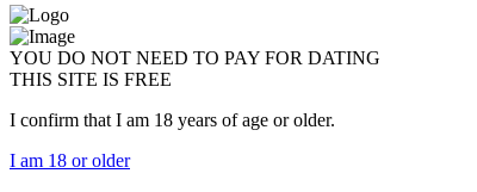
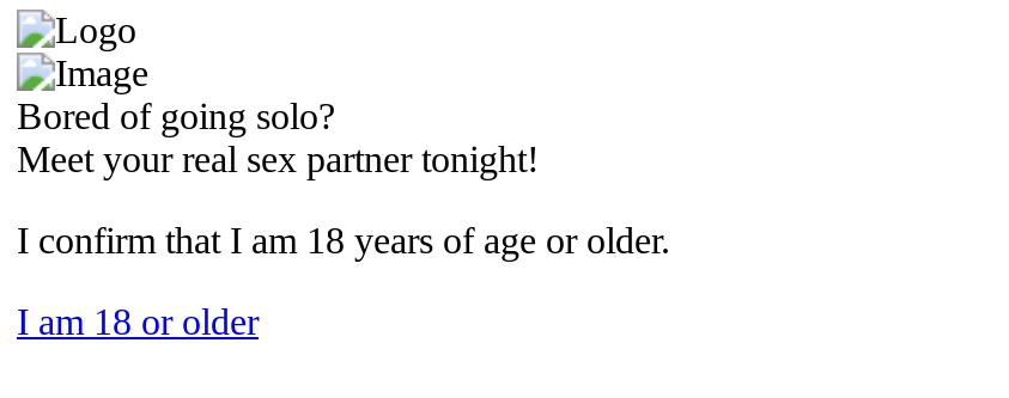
- YOU DO NOT NEED TO PAY FOR DATING
- THIS SITE IS FREE
+ Bored of going solo?
+ Meet your real sex partner tonight!
